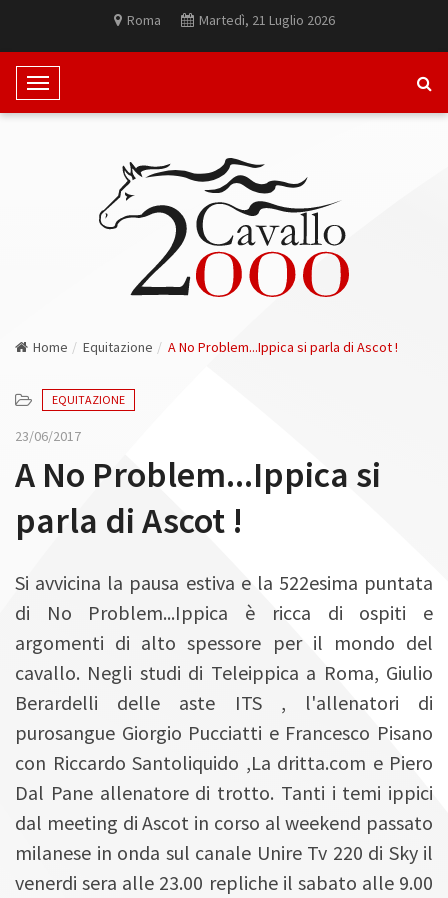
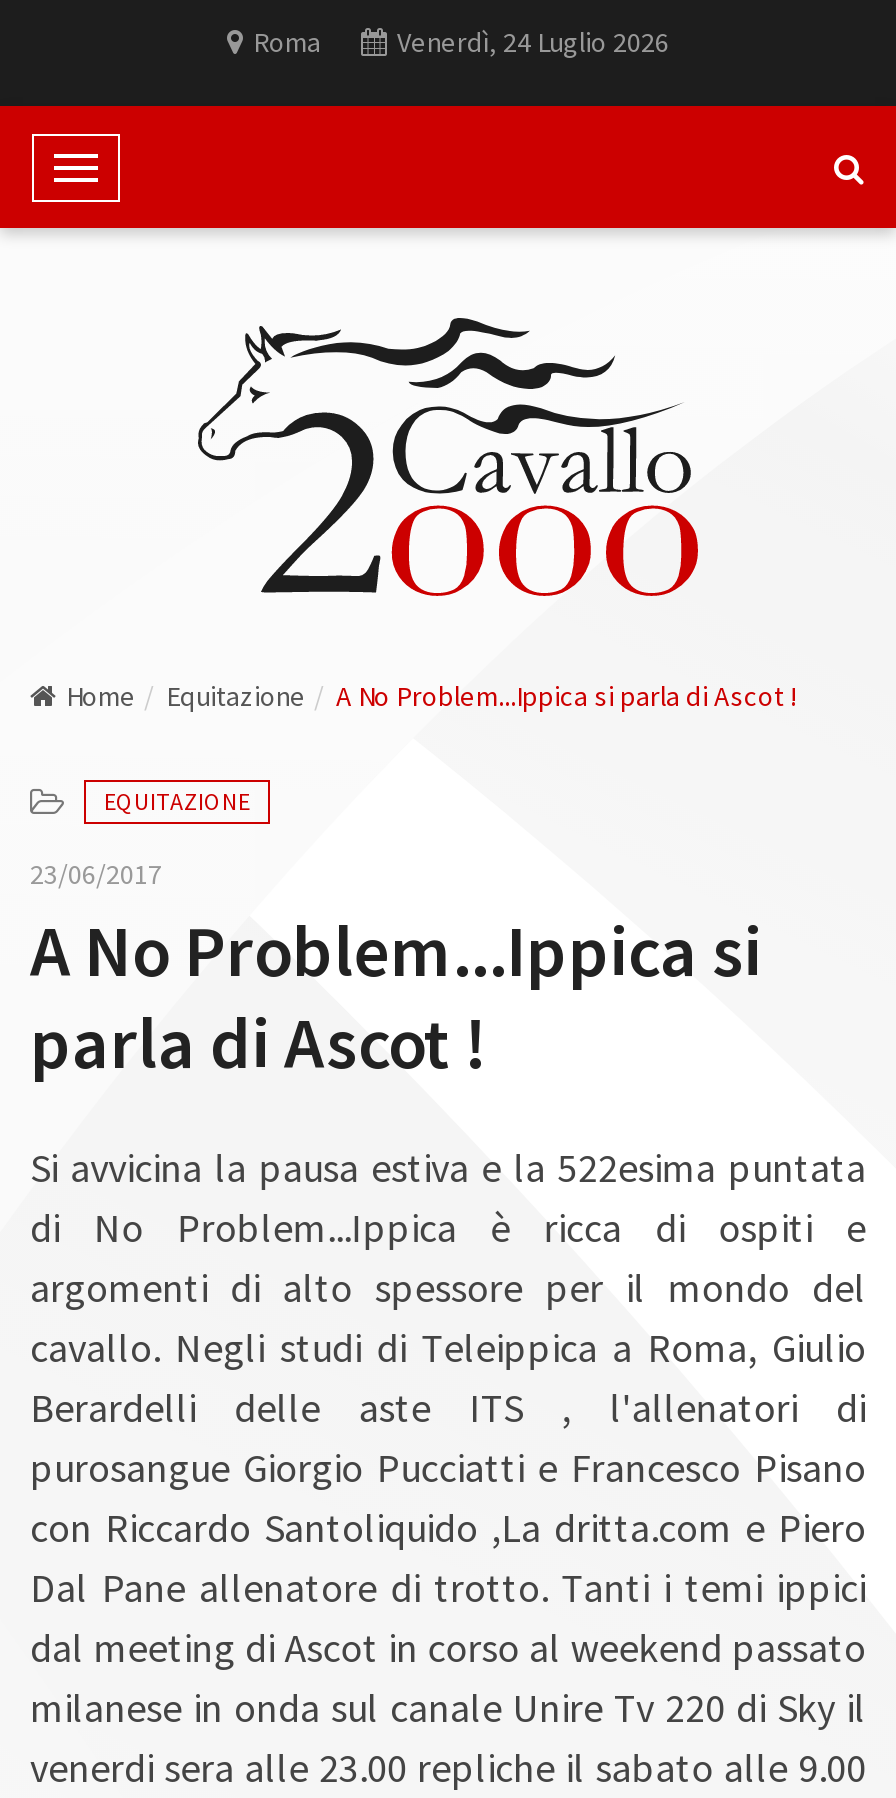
- Martedì, 21 Luglio 2026
+ Venerdì, 24 Luglio 2026
